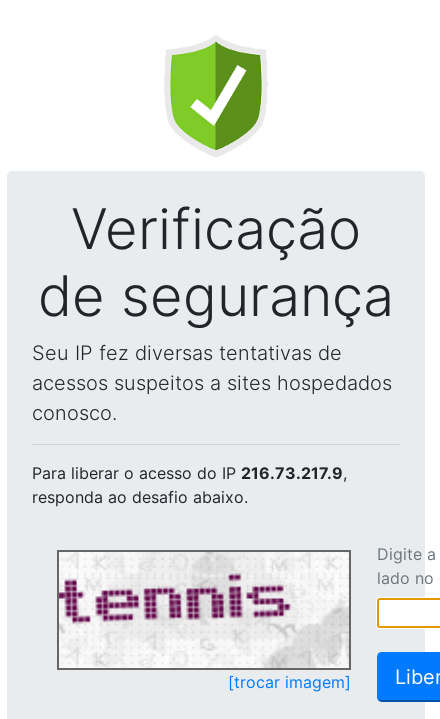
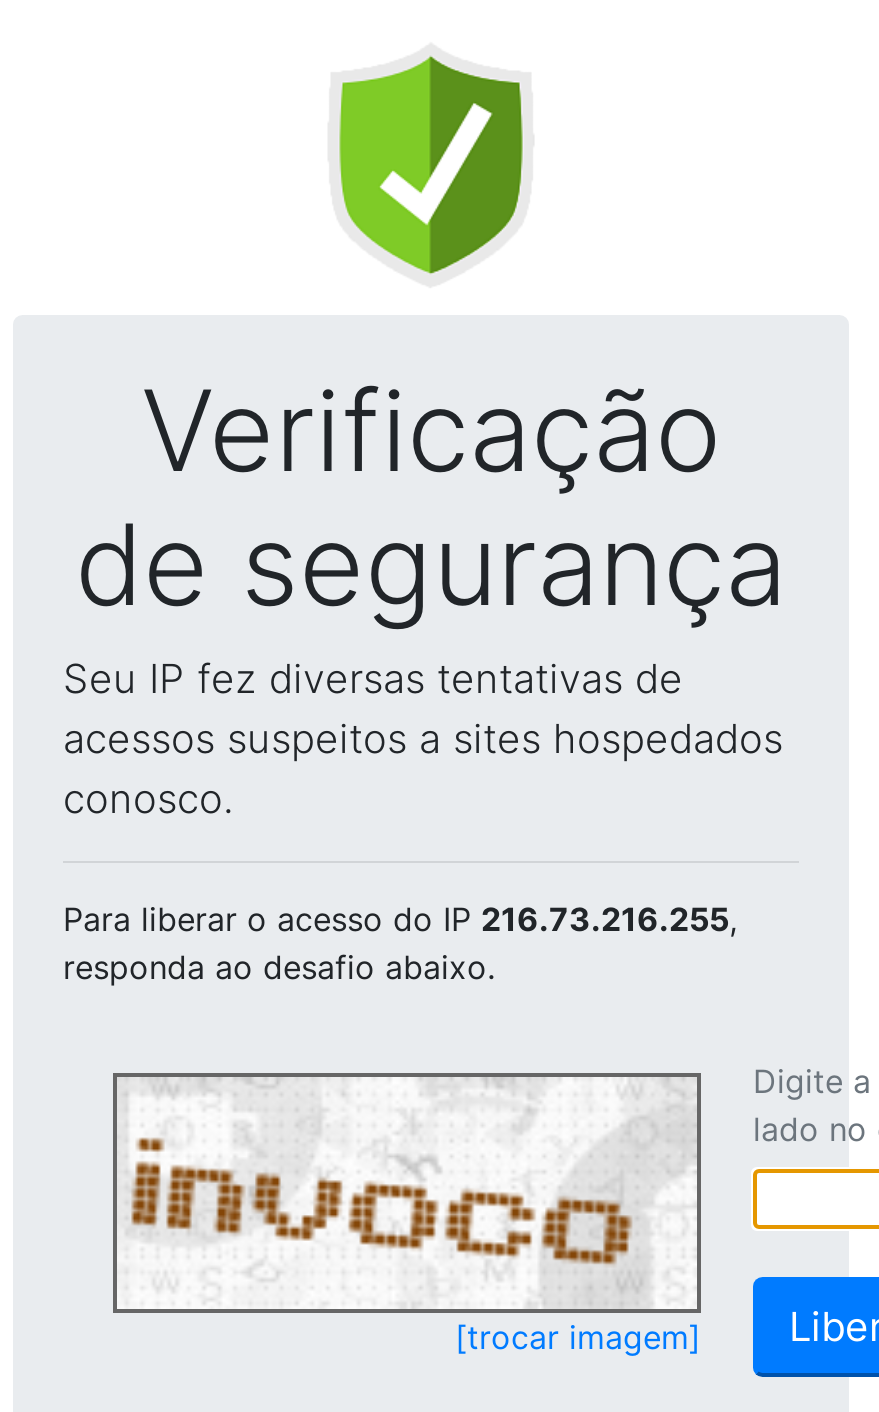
- Para liberar o acesso do IP 216.73.217.9,
+ Para liberar o acesso do IP 216.73.216.255,

- [image]
+ [image]
